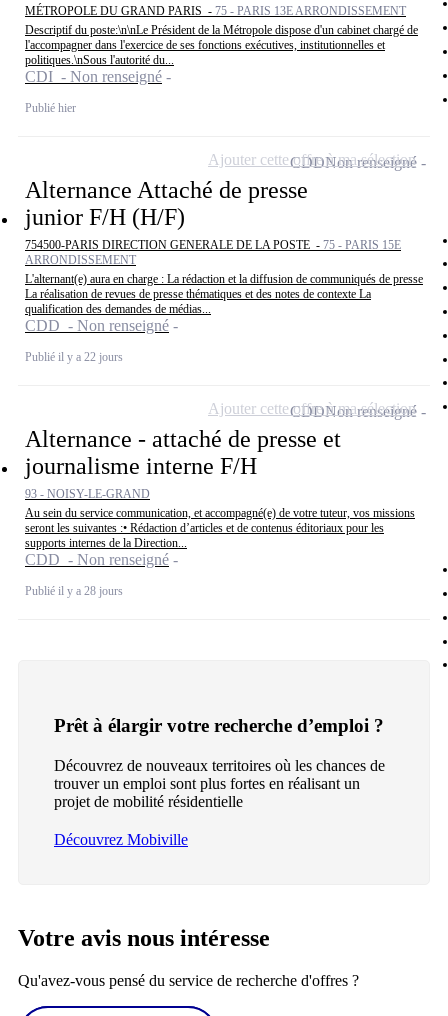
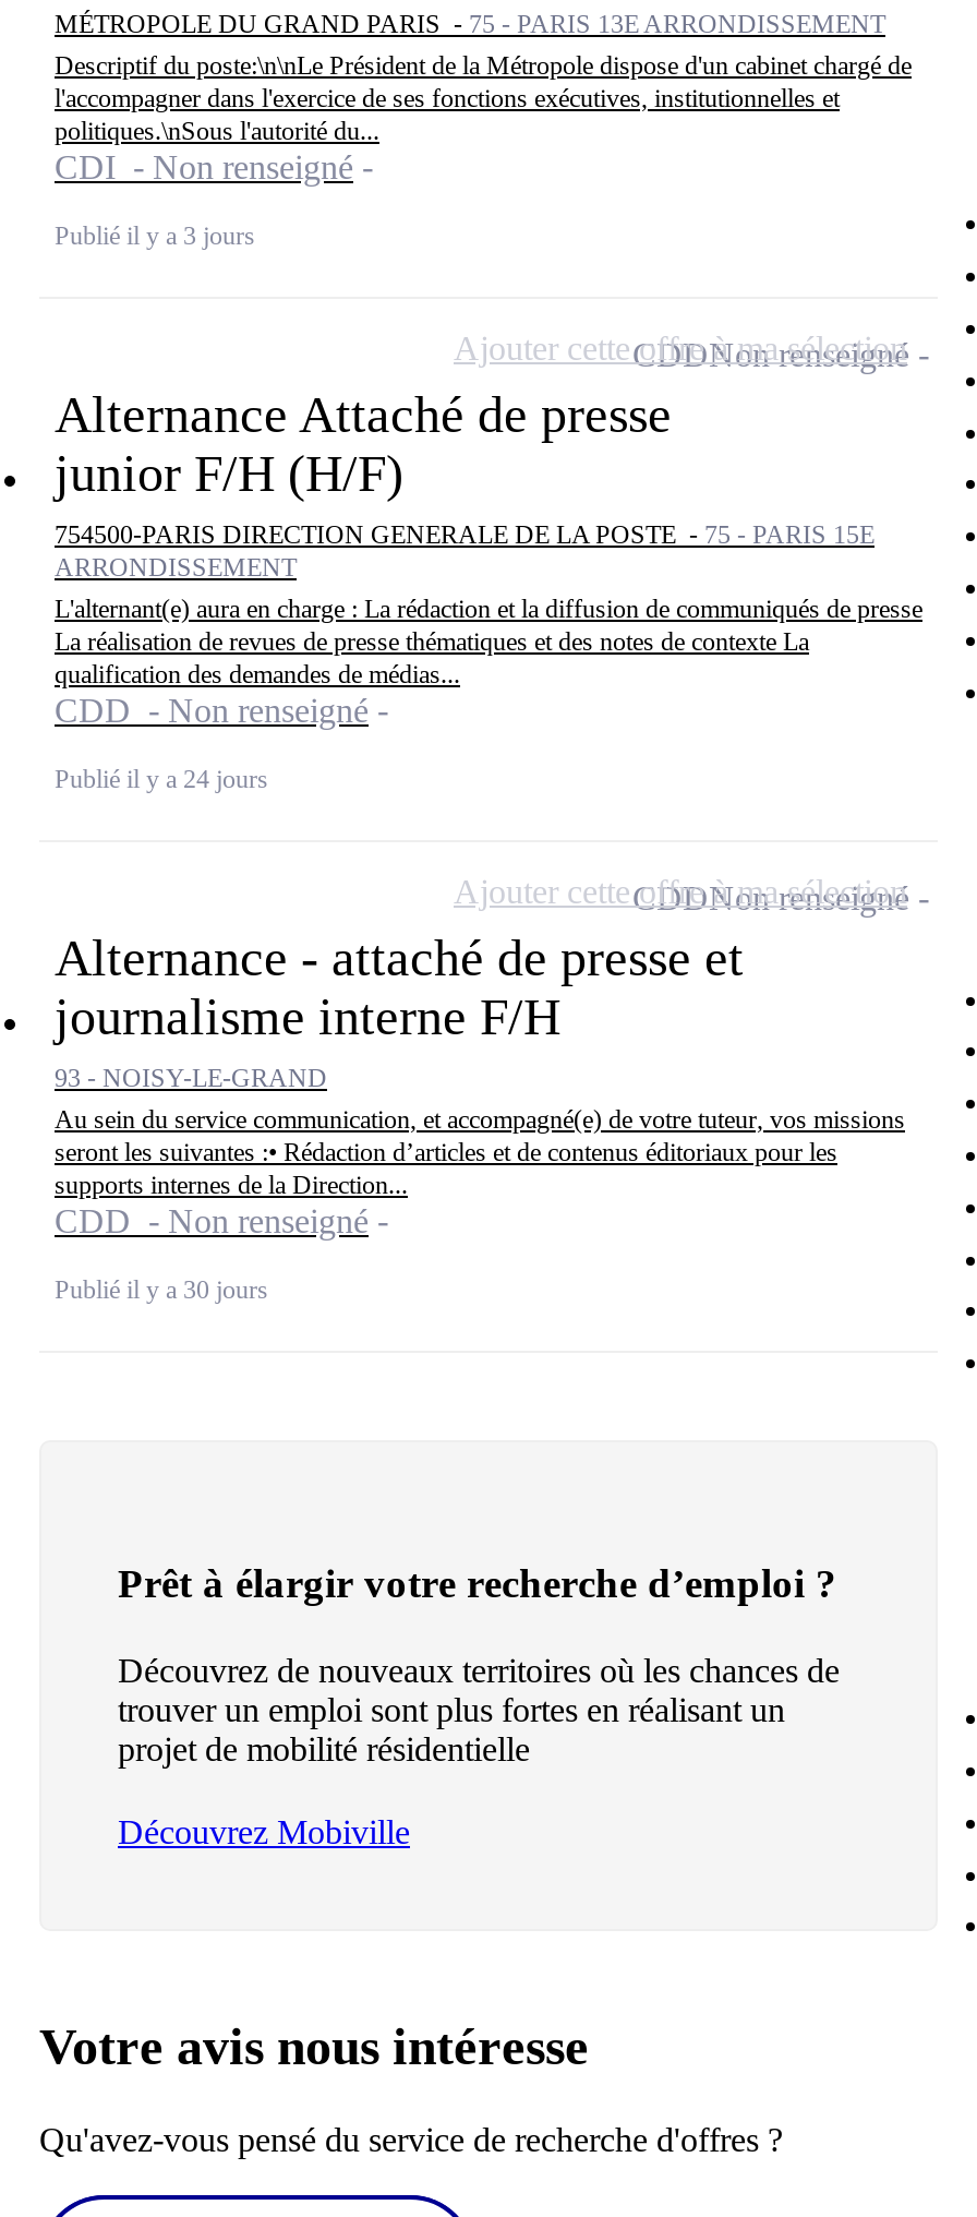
- Publié hier
+ Publié il y a 3 jours

- Publié il y a 22 jours
+ Publié il y a 24 jours

- Publié il y a 28 jours
+ Publié il y a 30 jours
